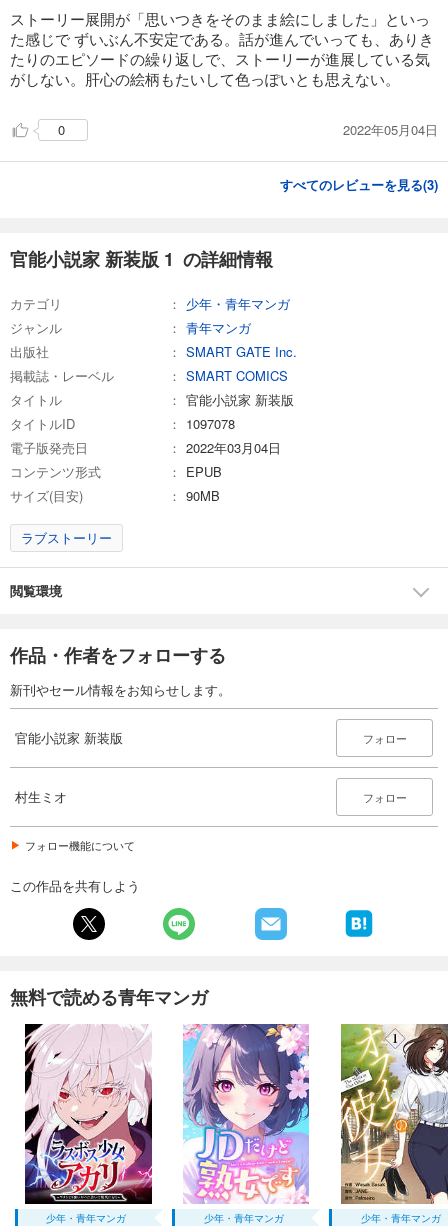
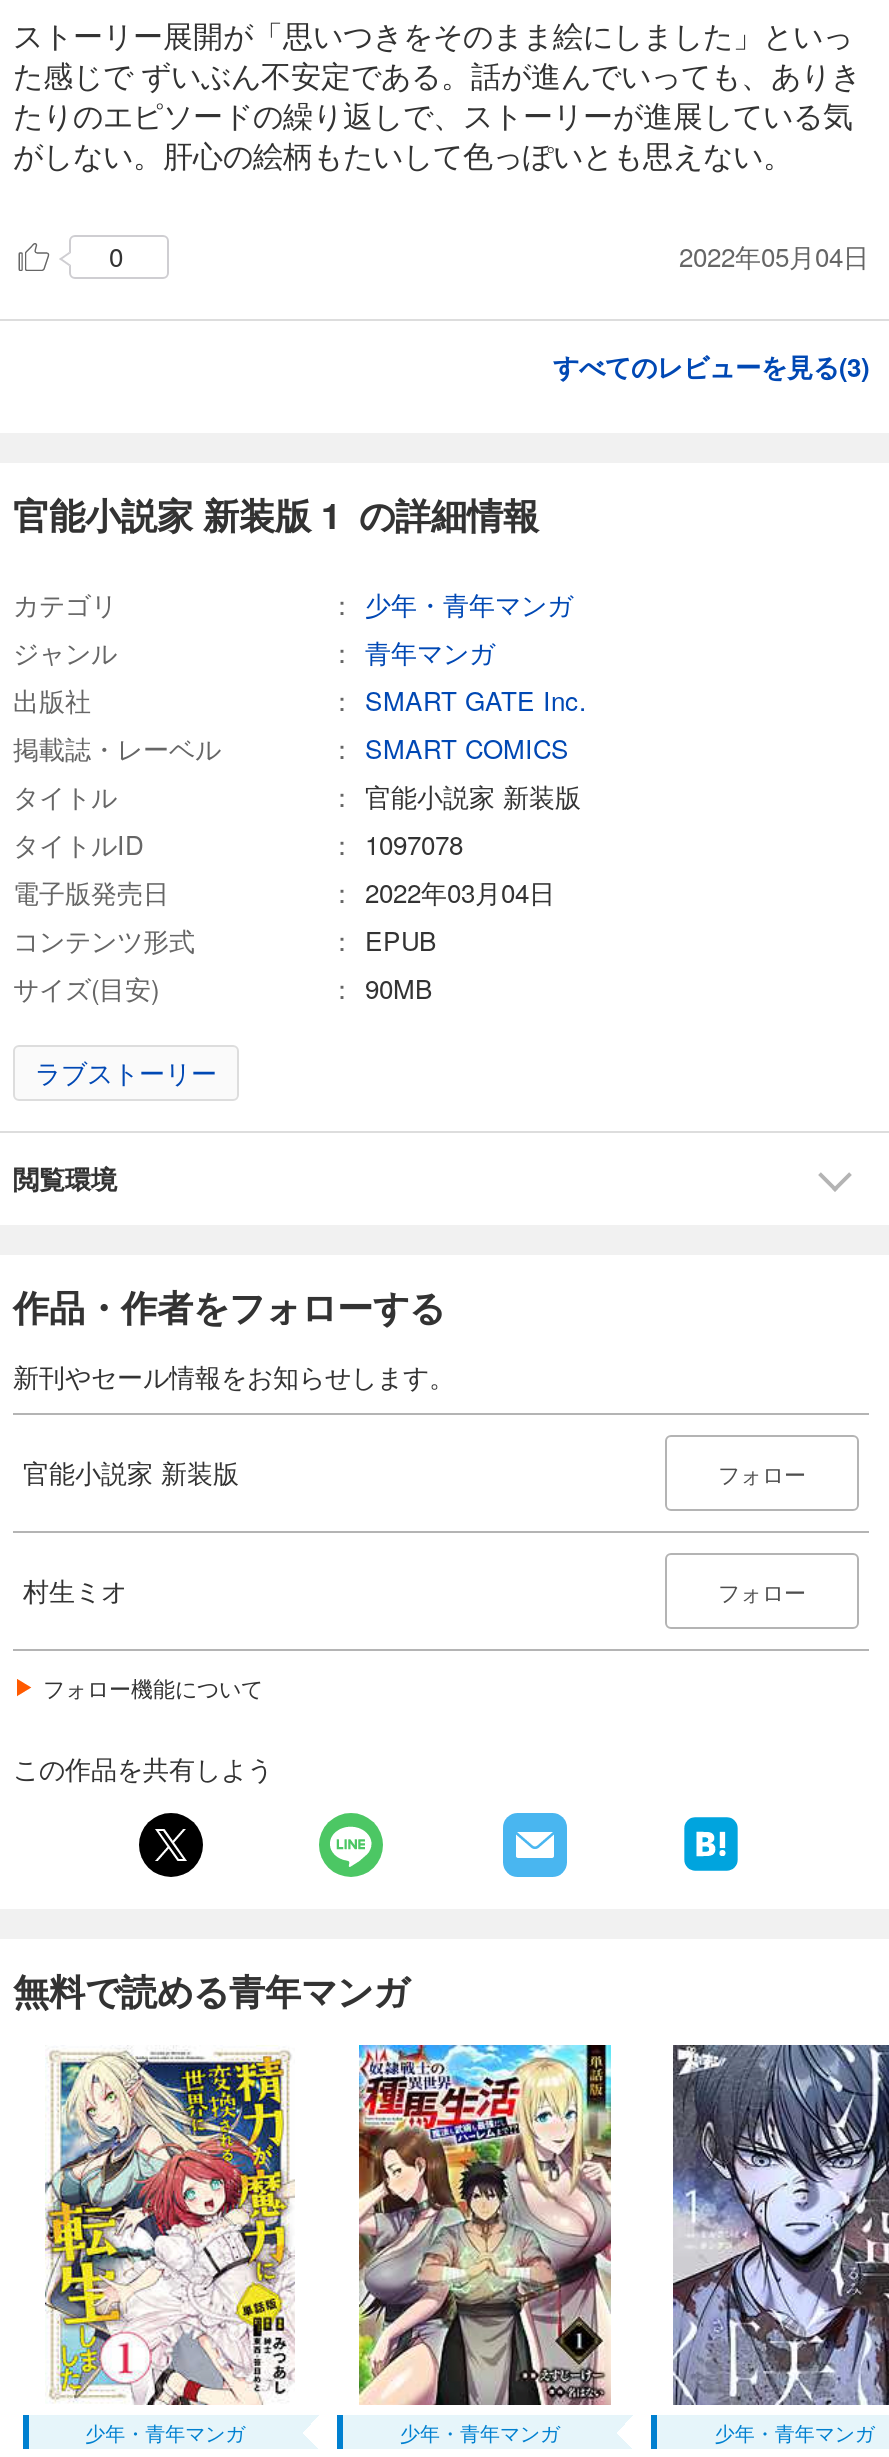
- [image]
+ [image]

- [image]
+ [image]

- [image]
+ [image]
